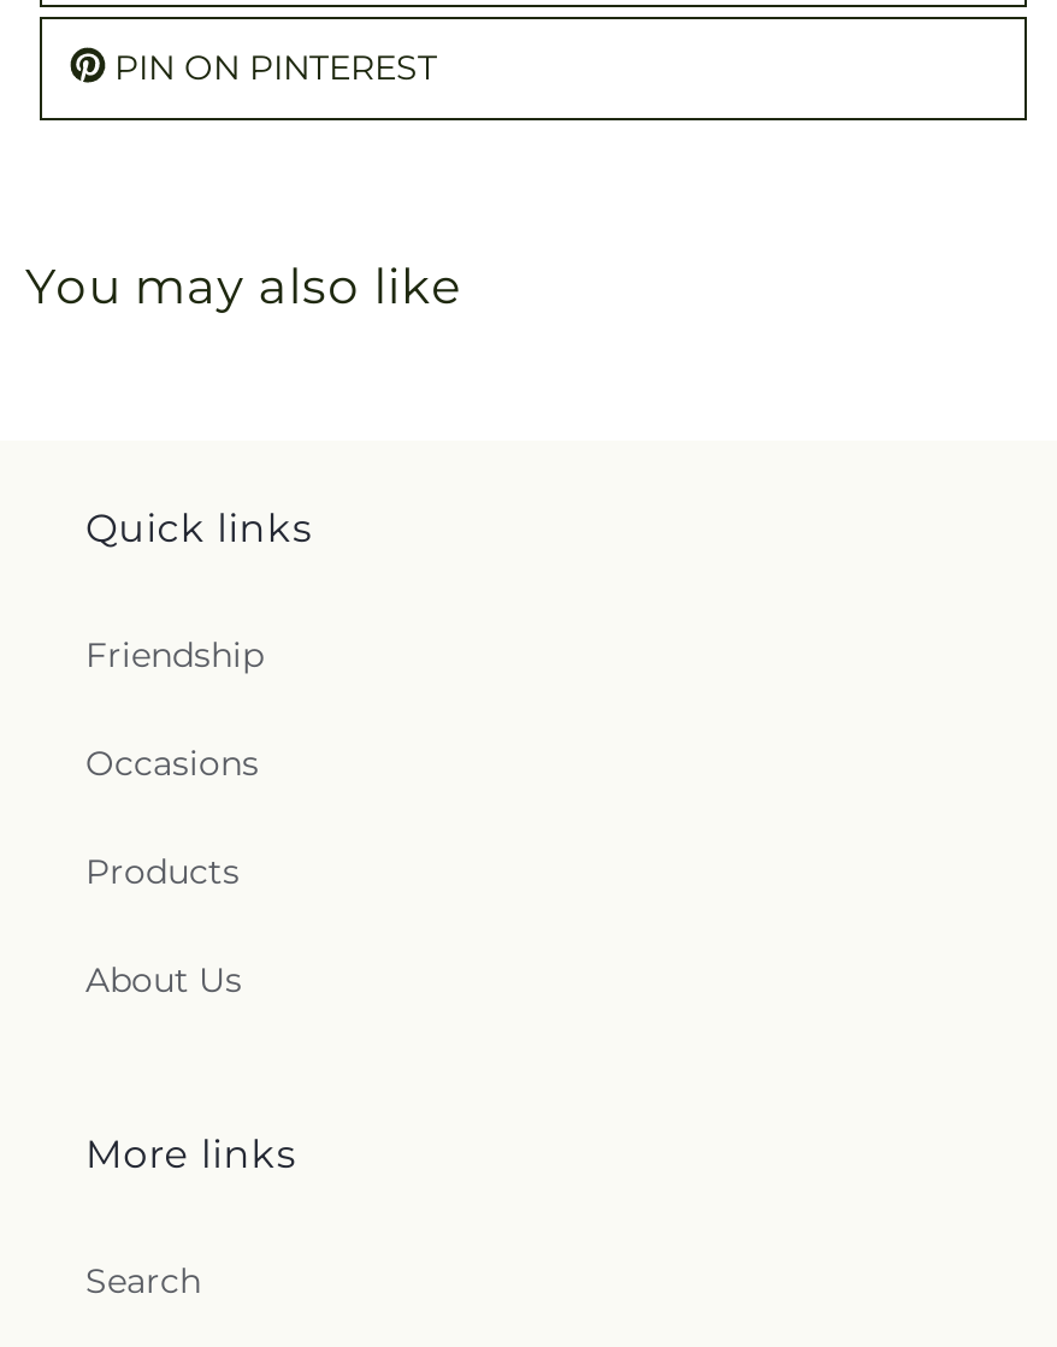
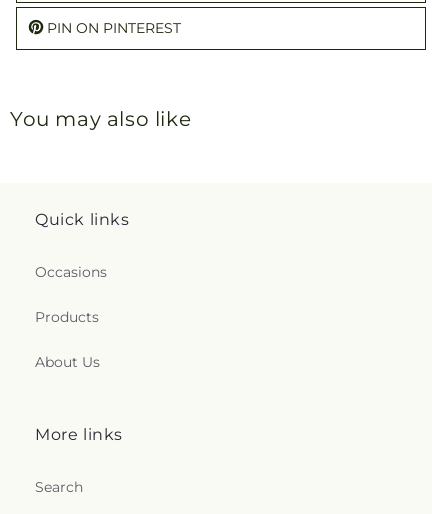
- Friendship
